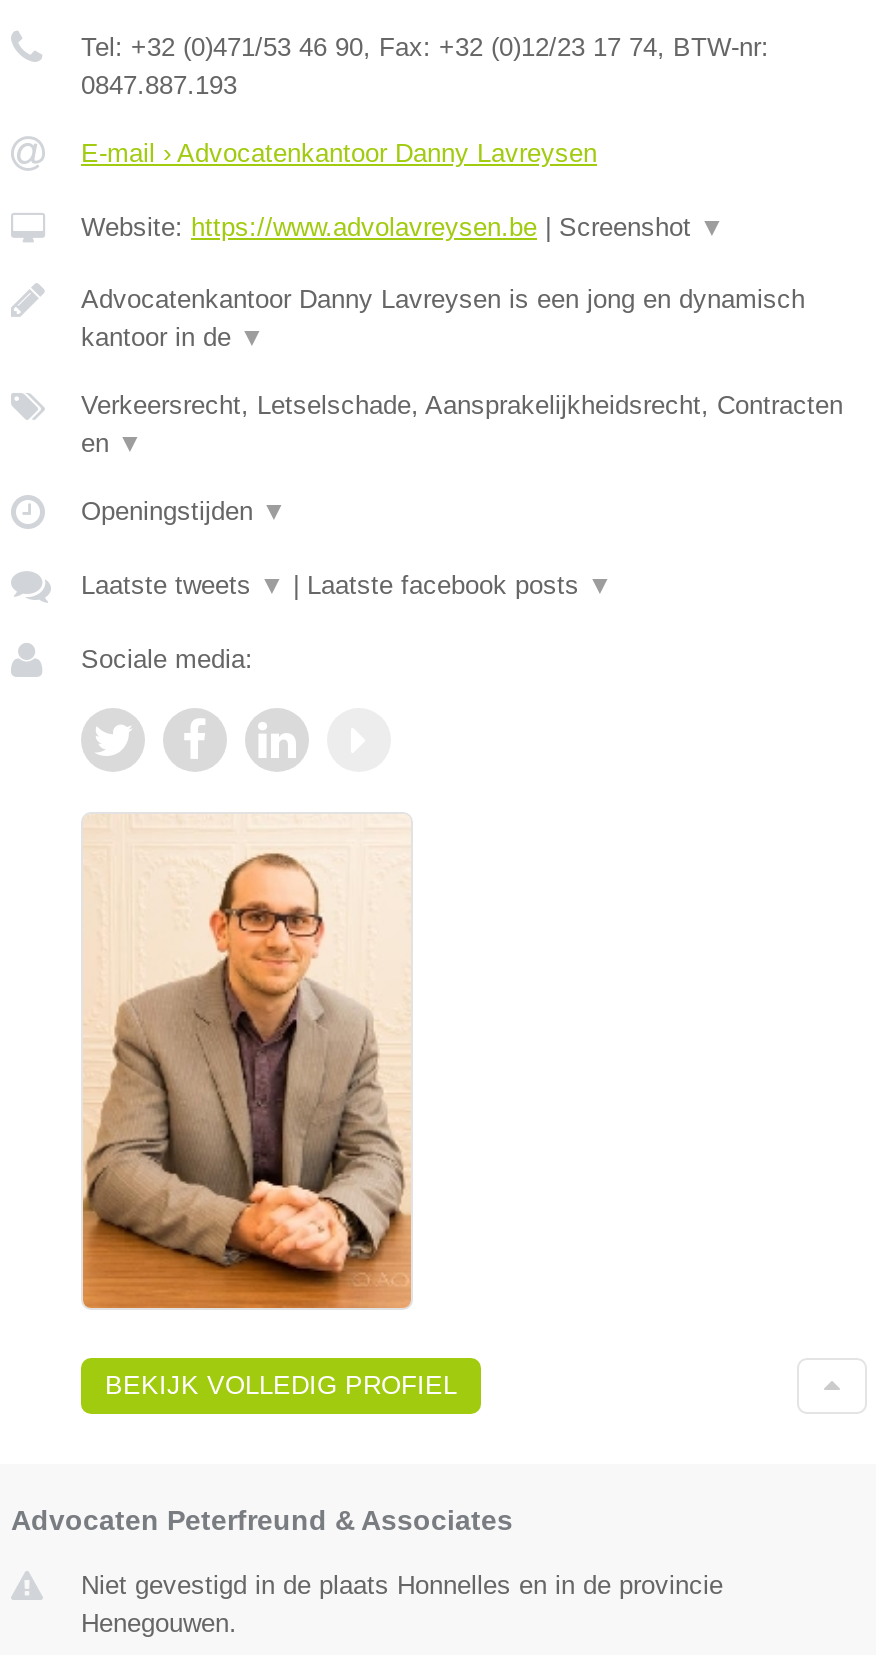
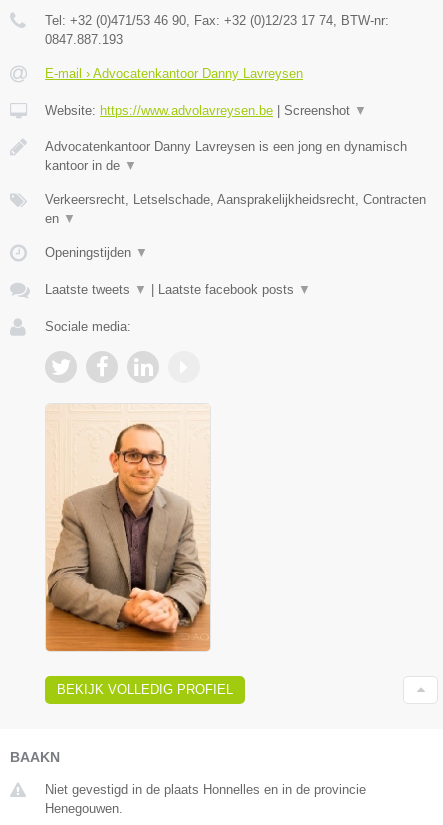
- Advocaten Peterfreund & Associates
+ BAAKN
